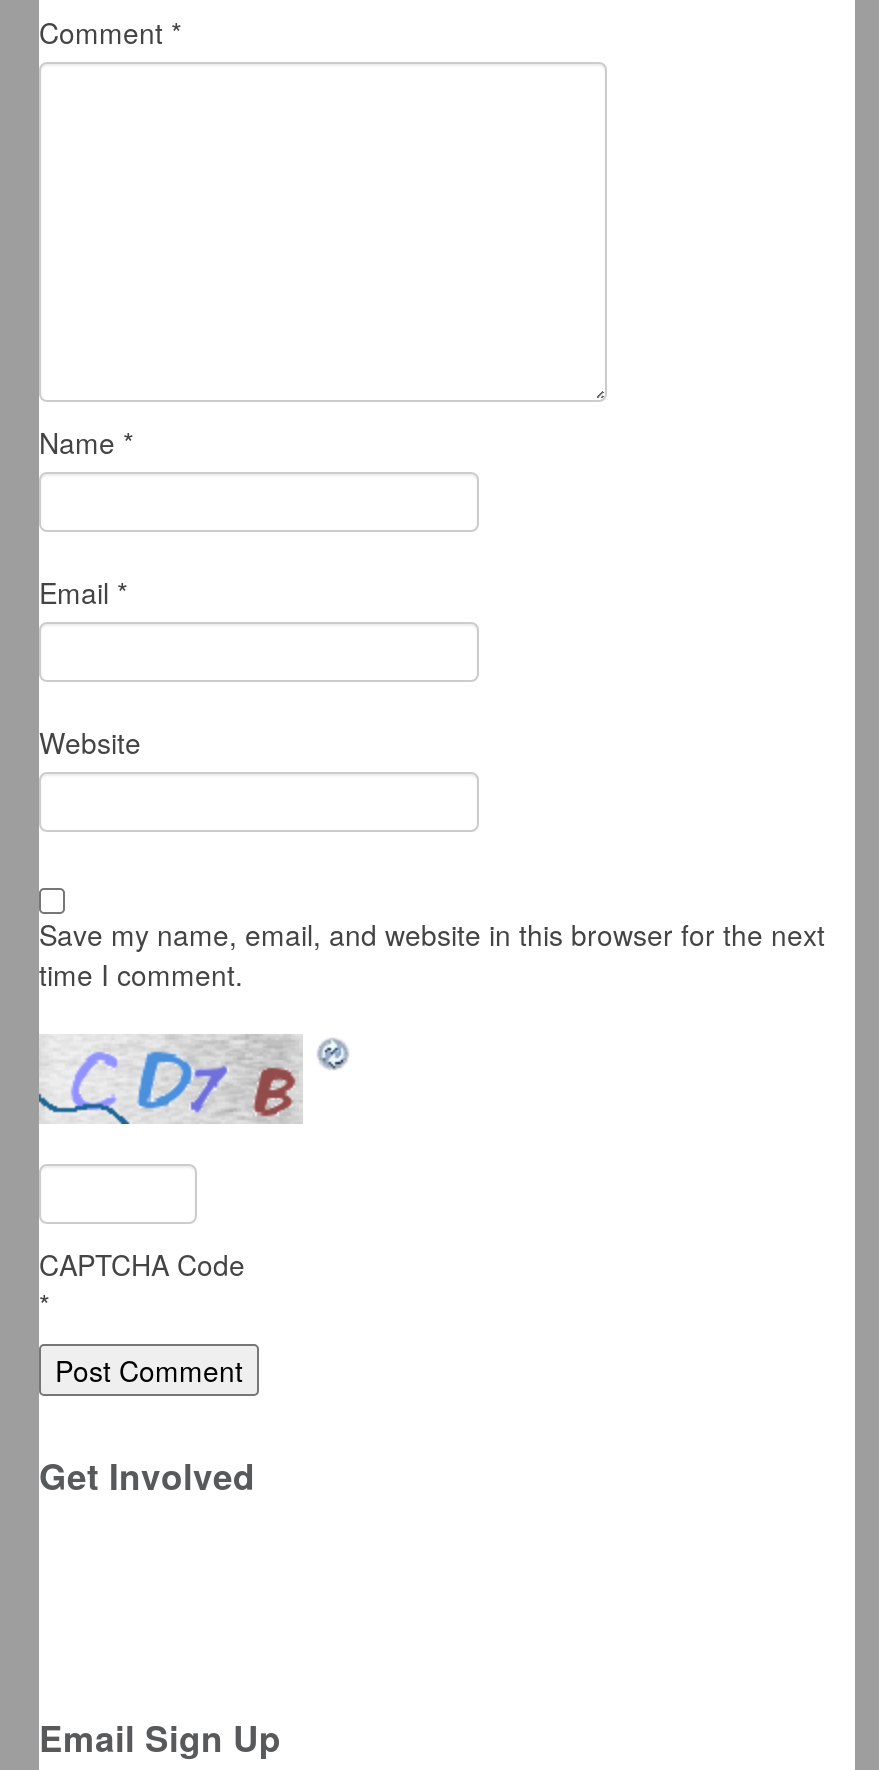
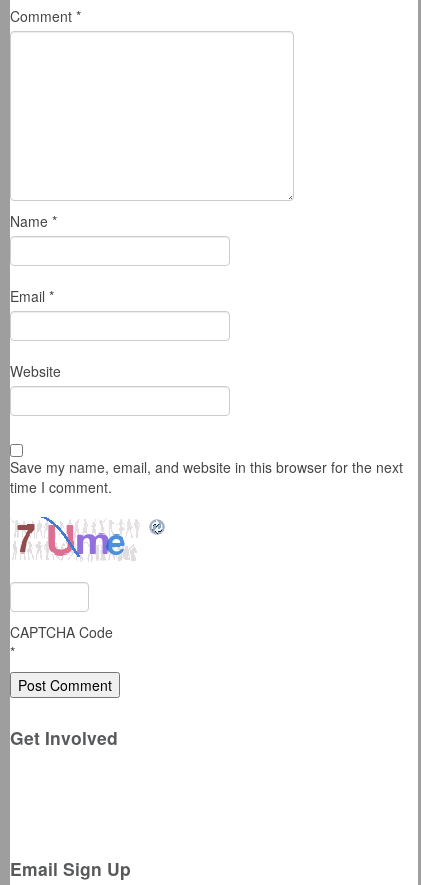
- [image]
+ [image]
